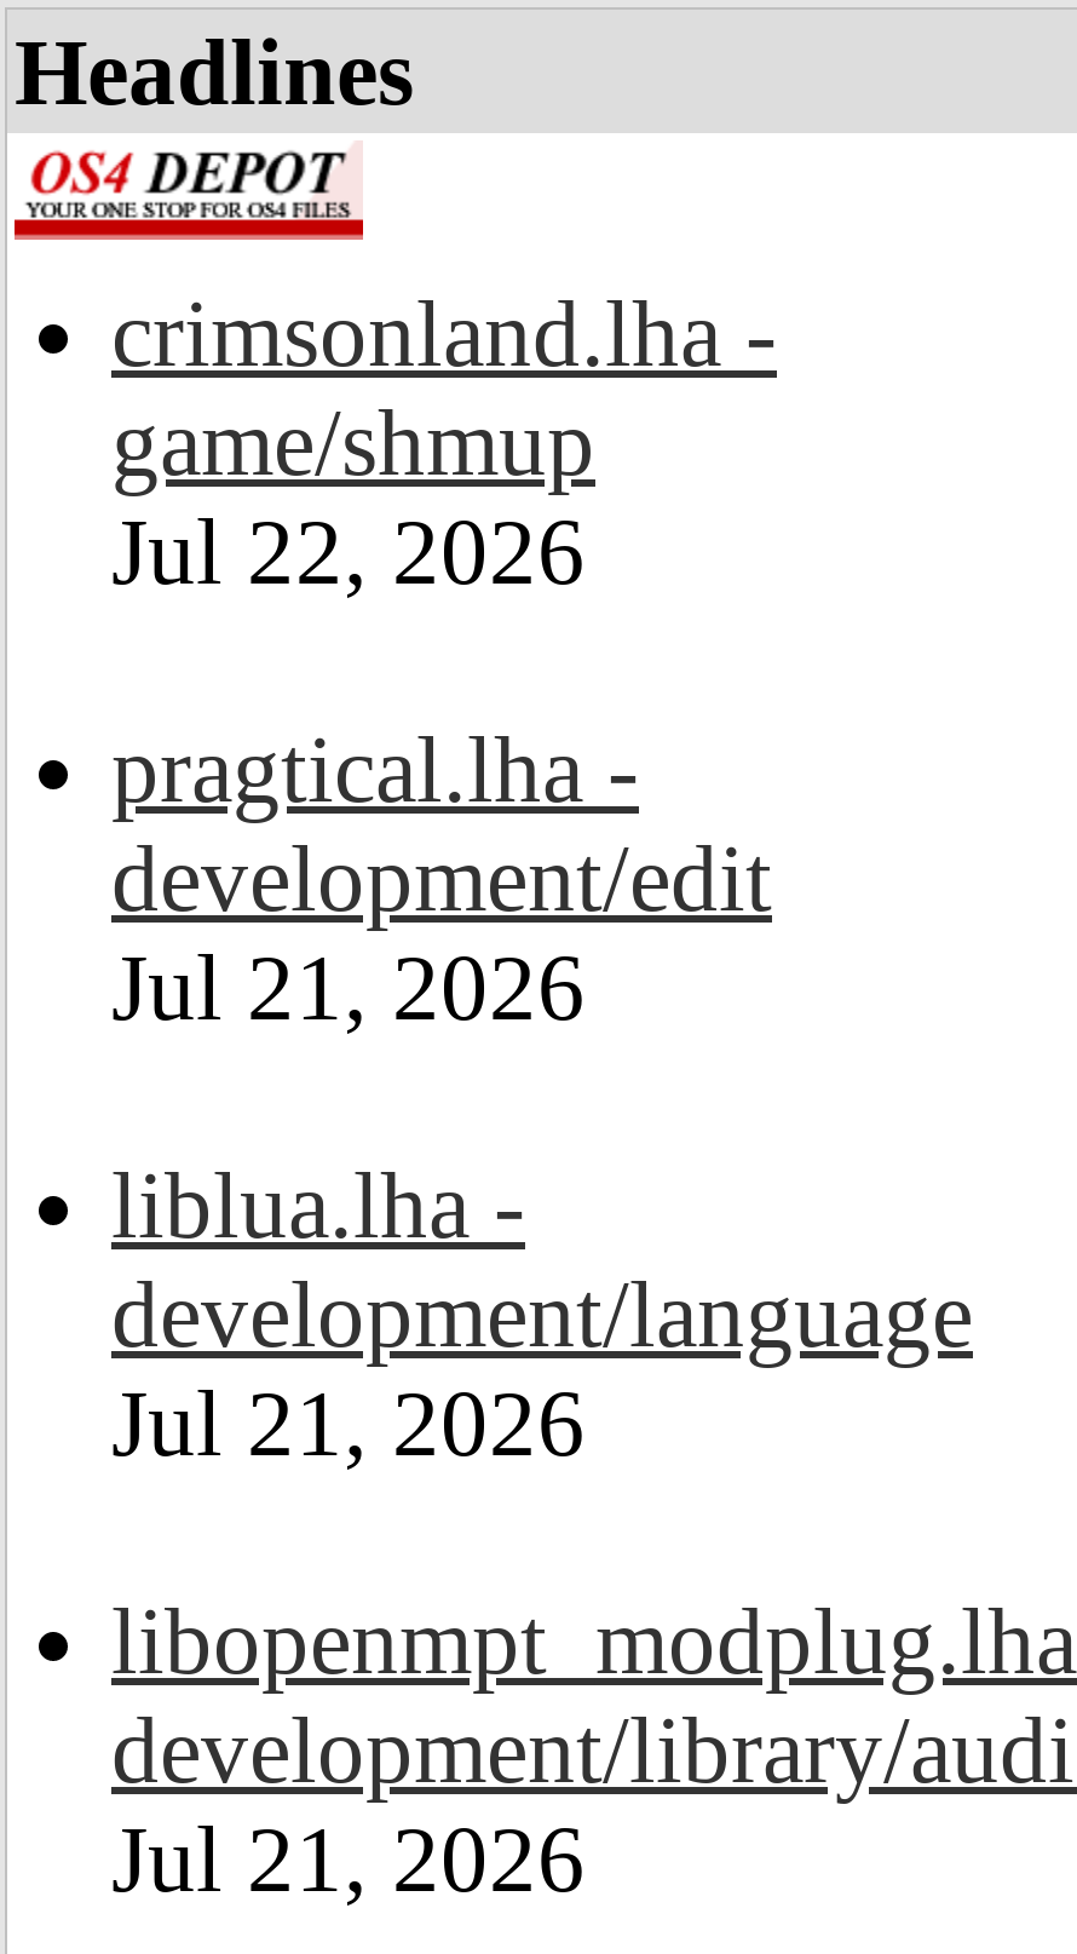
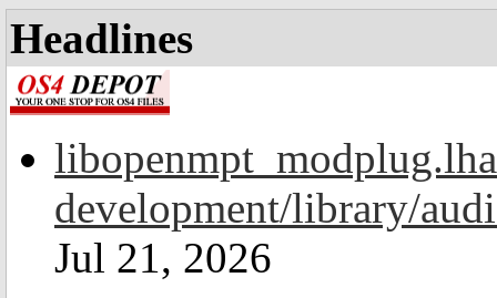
- crimsonland.lha -
- game/shmup
- Jul 22, 2026
- pragtical.lha -
- development/edit
- Jul 21, 2026
- liblua.lha -
- development/language
- Jul 21, 2026
